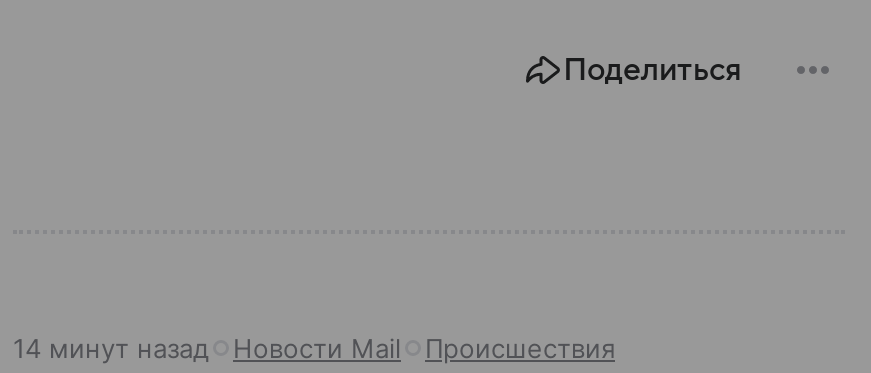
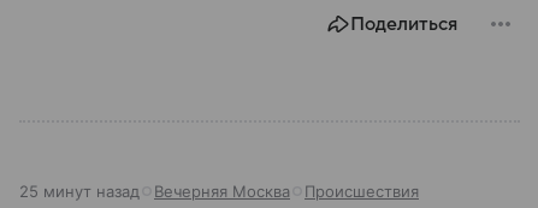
- 14 минут назад
- Новости Mail
+ 25 минут назад
+ Вечерняя Москва
